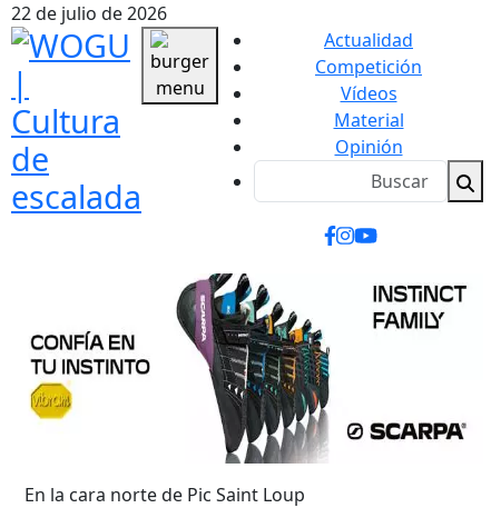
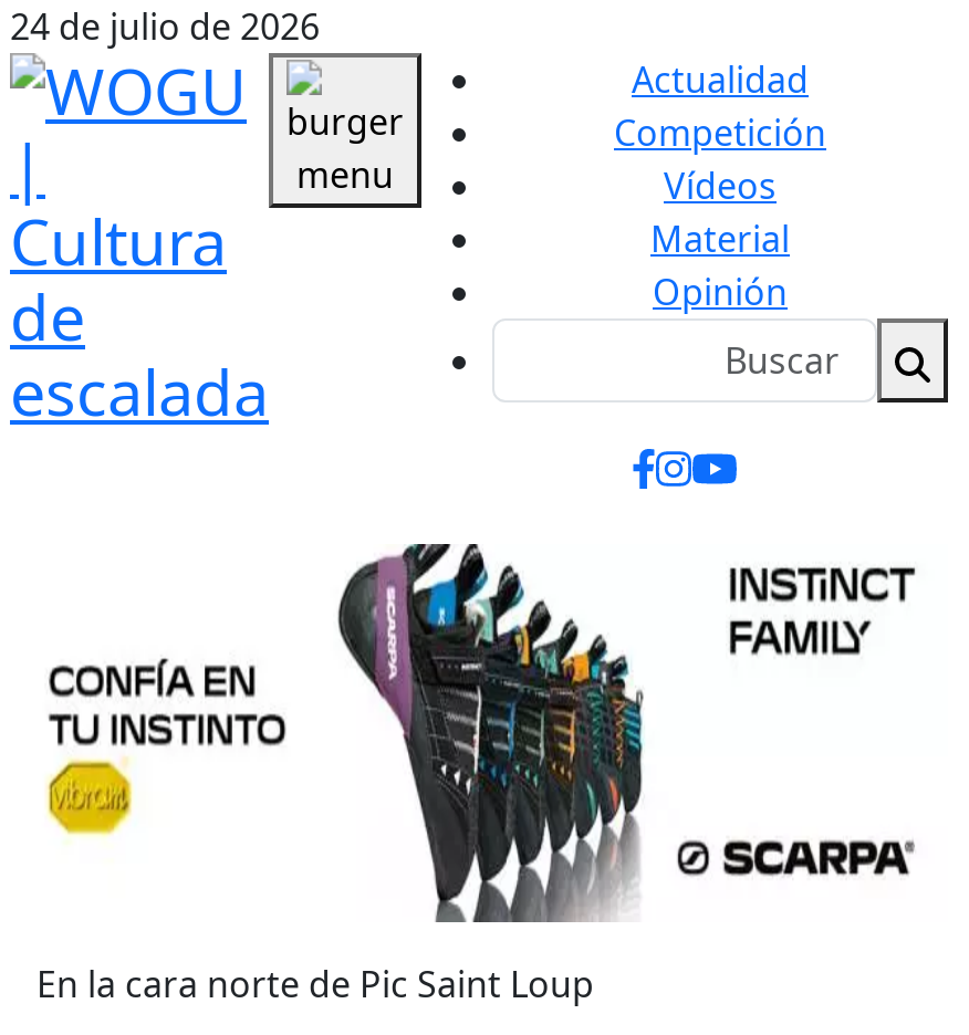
- 22 de julio de 2026
+ 24 de julio de 2026
